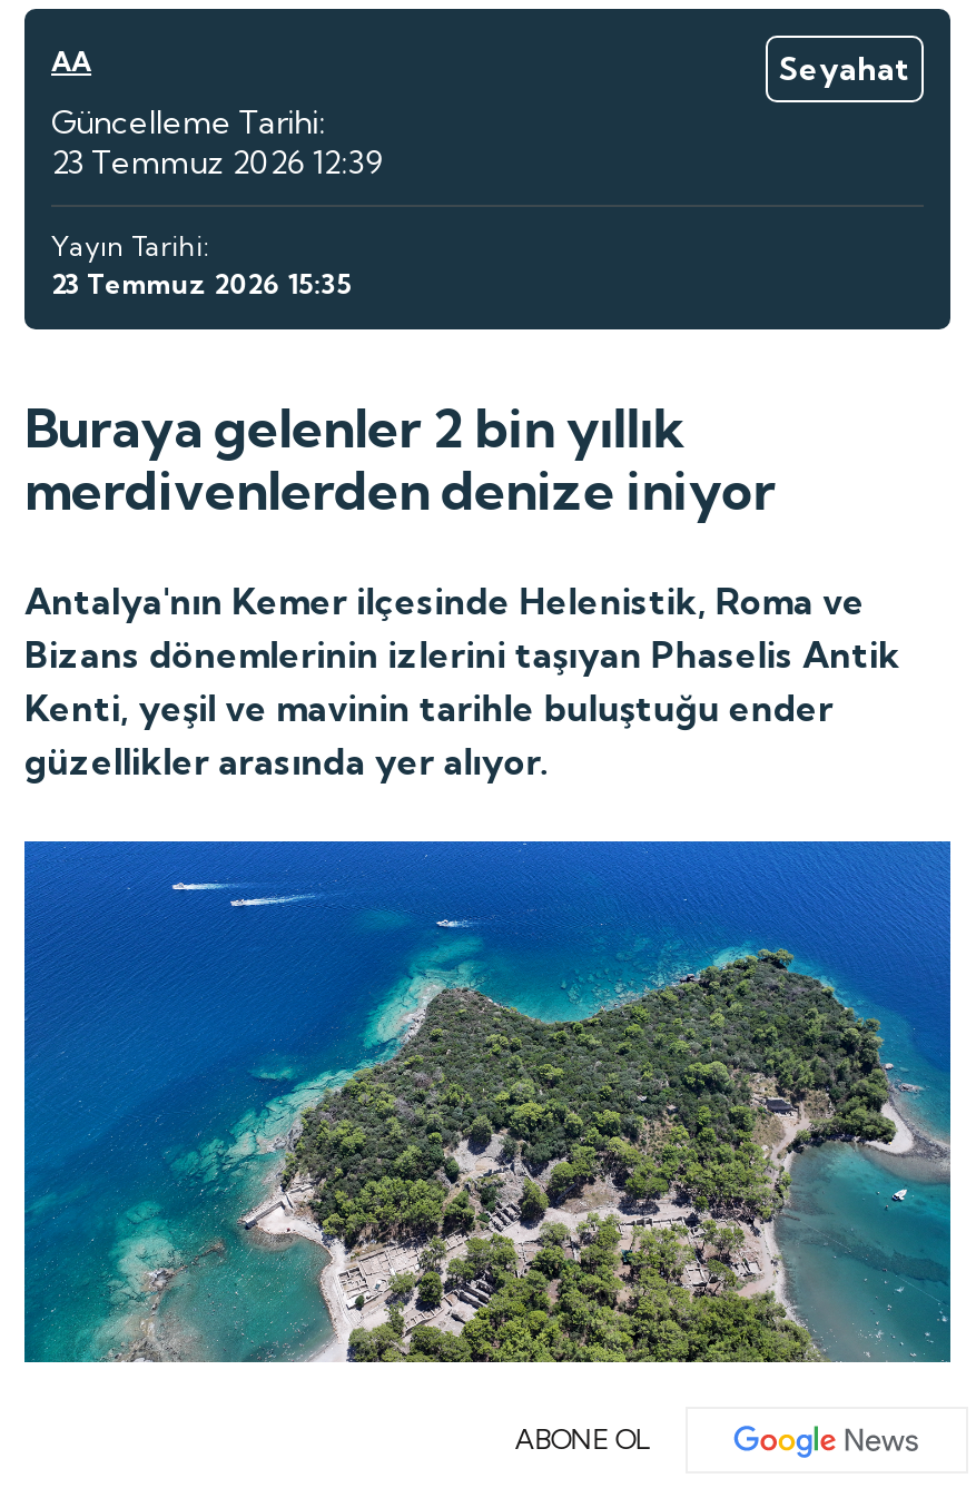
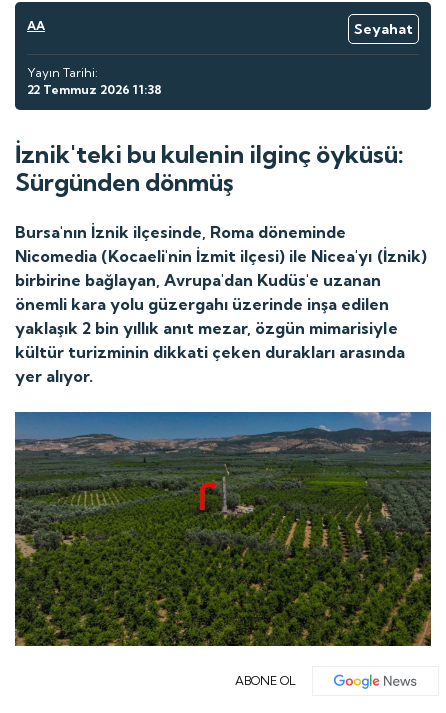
- Güncelleme Tarihi:
- 23 Temmuz 2026 12:39

moved up: Yayın Tarihi:

- 23 Temmuz 2026 15:35
+ 22 Temmuz 2026 11:38

- Buraya gelenler 2 bin yıllık
- merdivenlerden denize iniyor
+ İznik'teki bu kulenin ilginç öyküsü:
+ Sürgünden dönmüş

- Antalya'nın Kemer ilçesinde Helenistik, Roma ve
- Bizans dönemlerinin izlerini taşıyan Phaselis Antik
- Kenti, yeşil ve mavinin tarihle buluştuğu ender
- güzellikler arasında yer alıyor.
+ Bursa'nın İznik ilçesinde, Roma döneminde
+ Nicomedia (Kocaeli'nin İzmit ilçesi) ile Nicea'yı (İznik)
+ birbirine bağlayan, Avrupa'dan Kudüs'e uzanan
+ önemli kara yolu güzergahı üzerinde inşa edilen
+ yaklaşık 2 bin yıllık anıt mezar, özgün mimarisiyle
+ kültür turizminin dikkati çeken durakları arasında
+ yer alıyor.

- [image]
+ [image]
